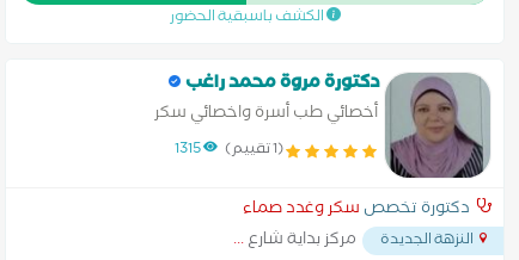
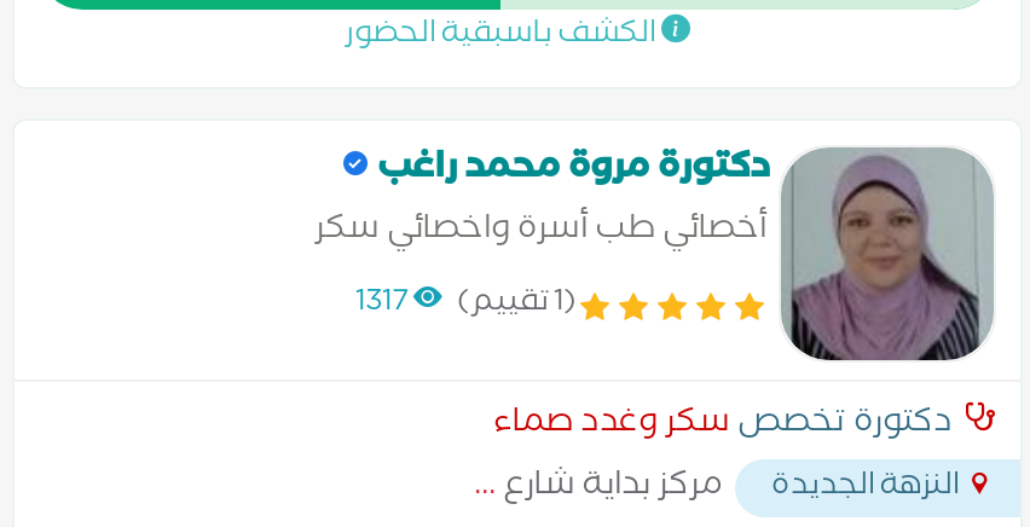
- 1315
+ 1317
